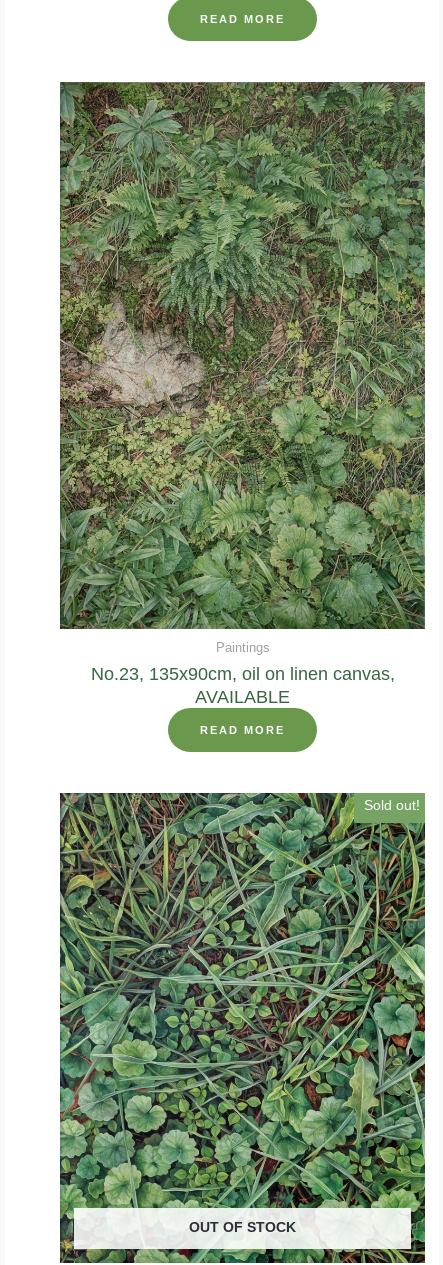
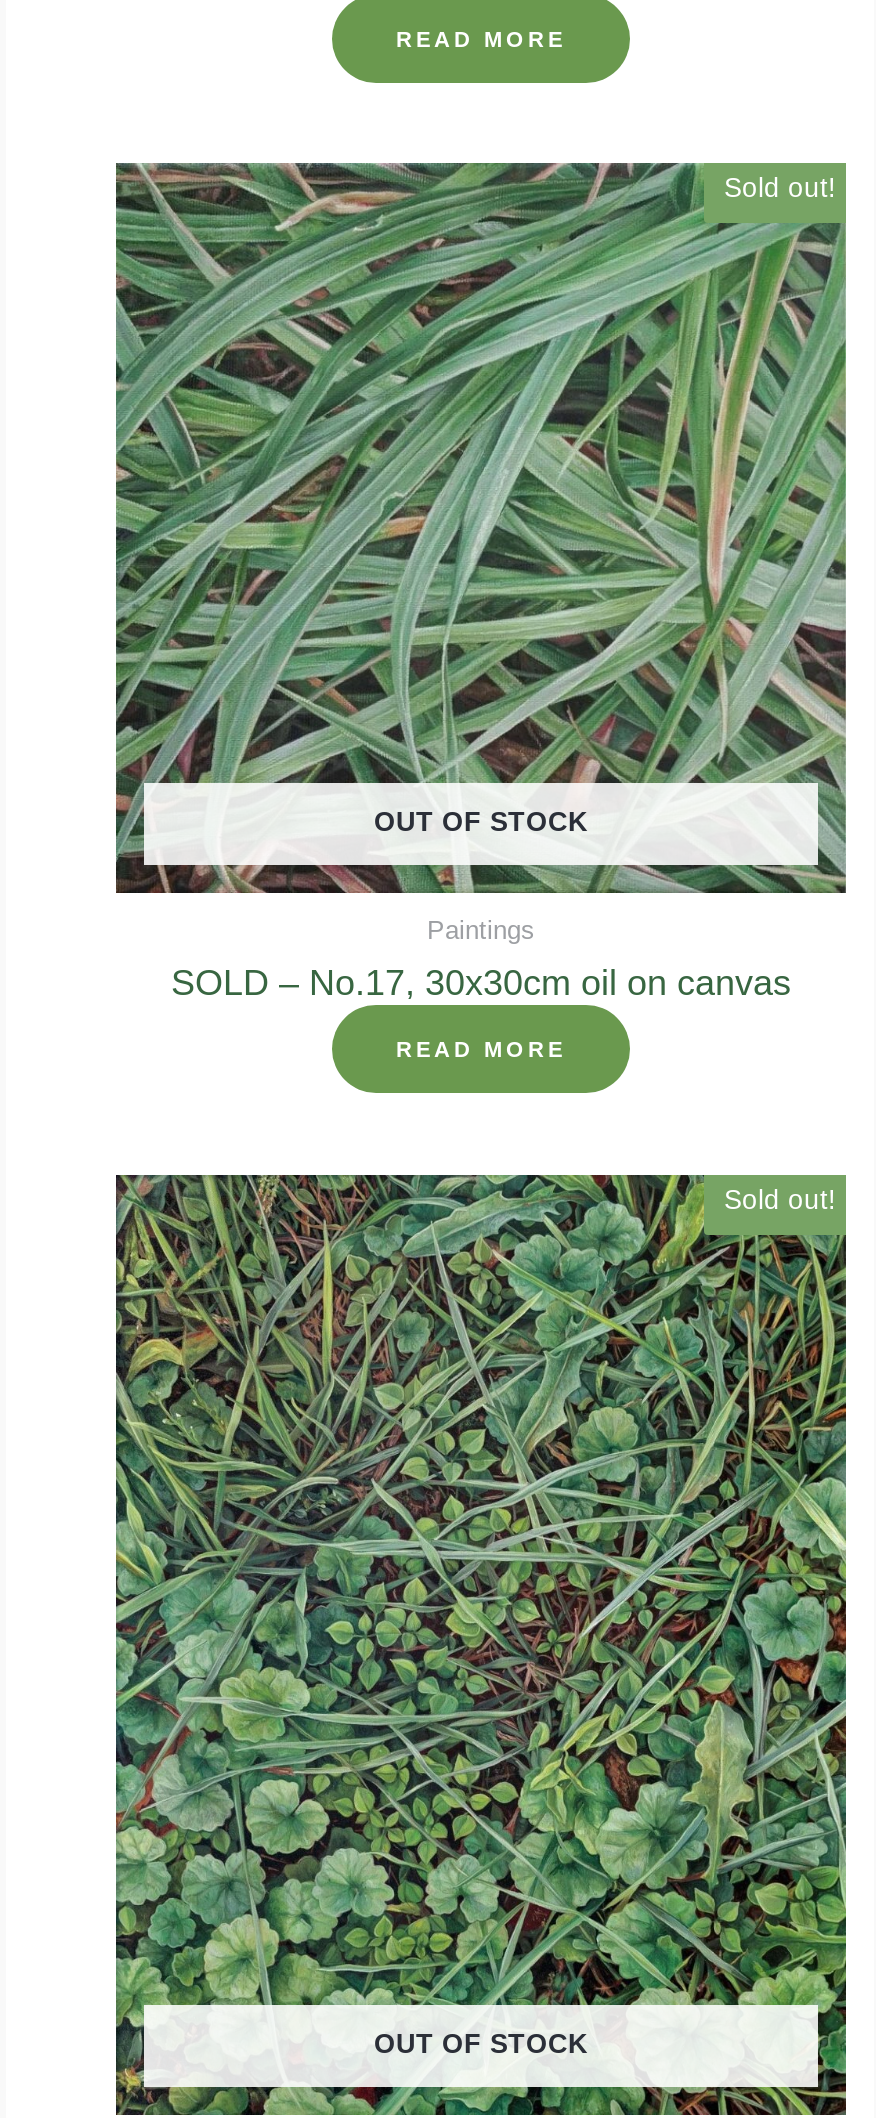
+ OUT OF STOCK

+ Sold out!

- [image]
- No.23, 135x90cm, oil on linen canvas,
- AVAILABLE
+ [image]
+ SOLD – No.17, 30x30cm oil on canvas
